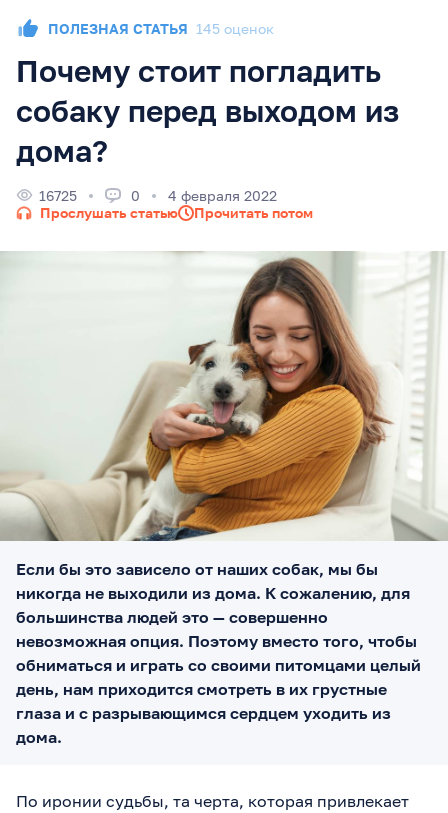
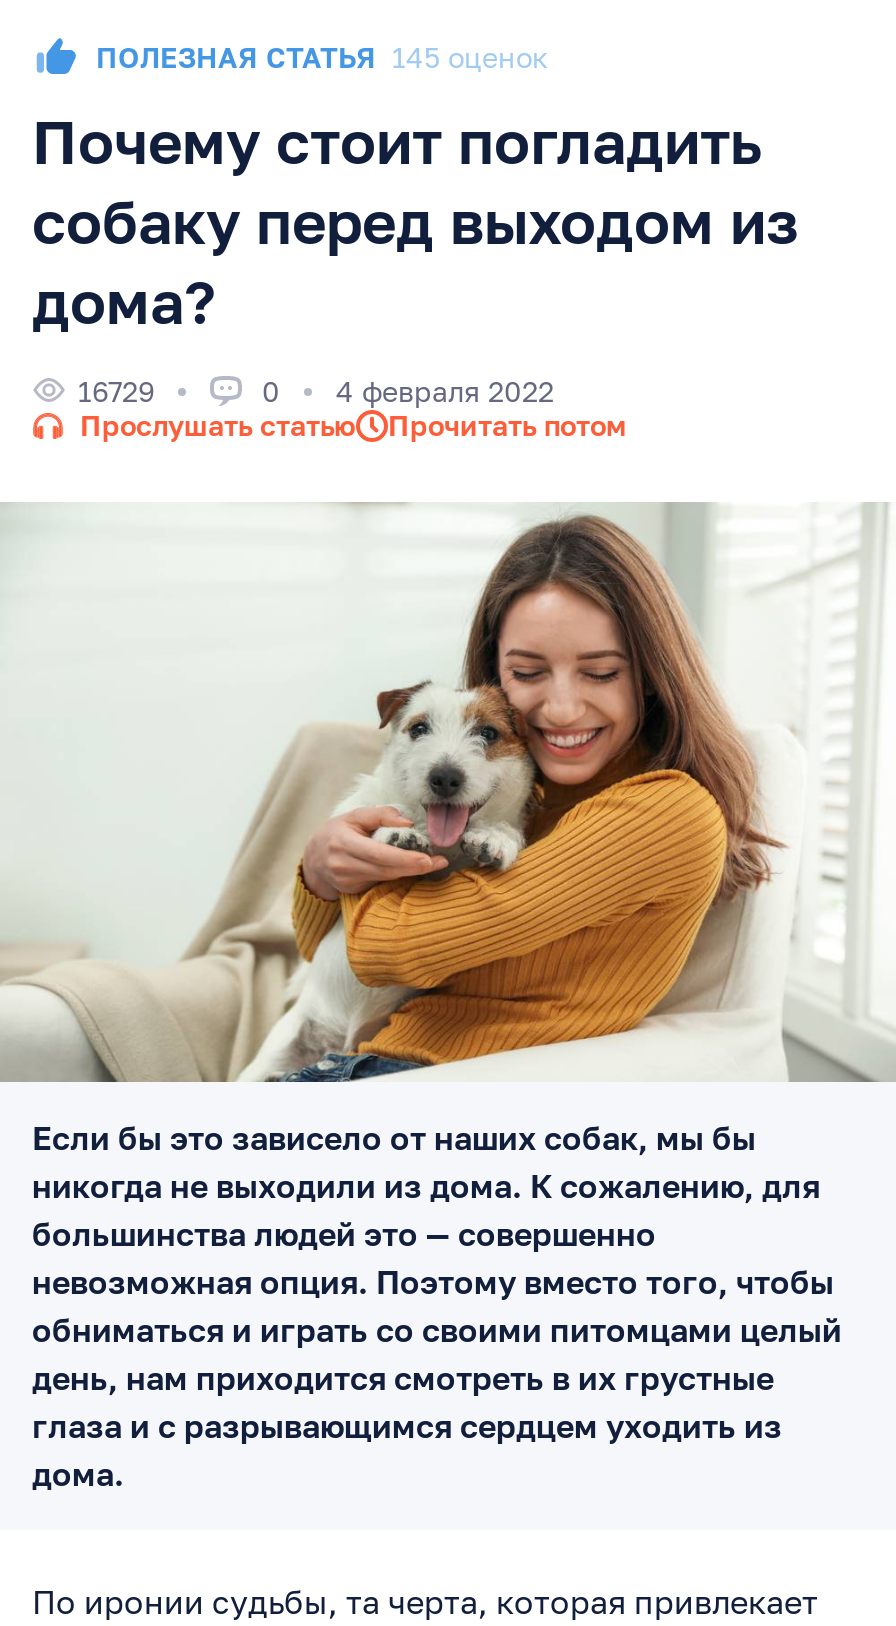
- 16725
+ 16729
